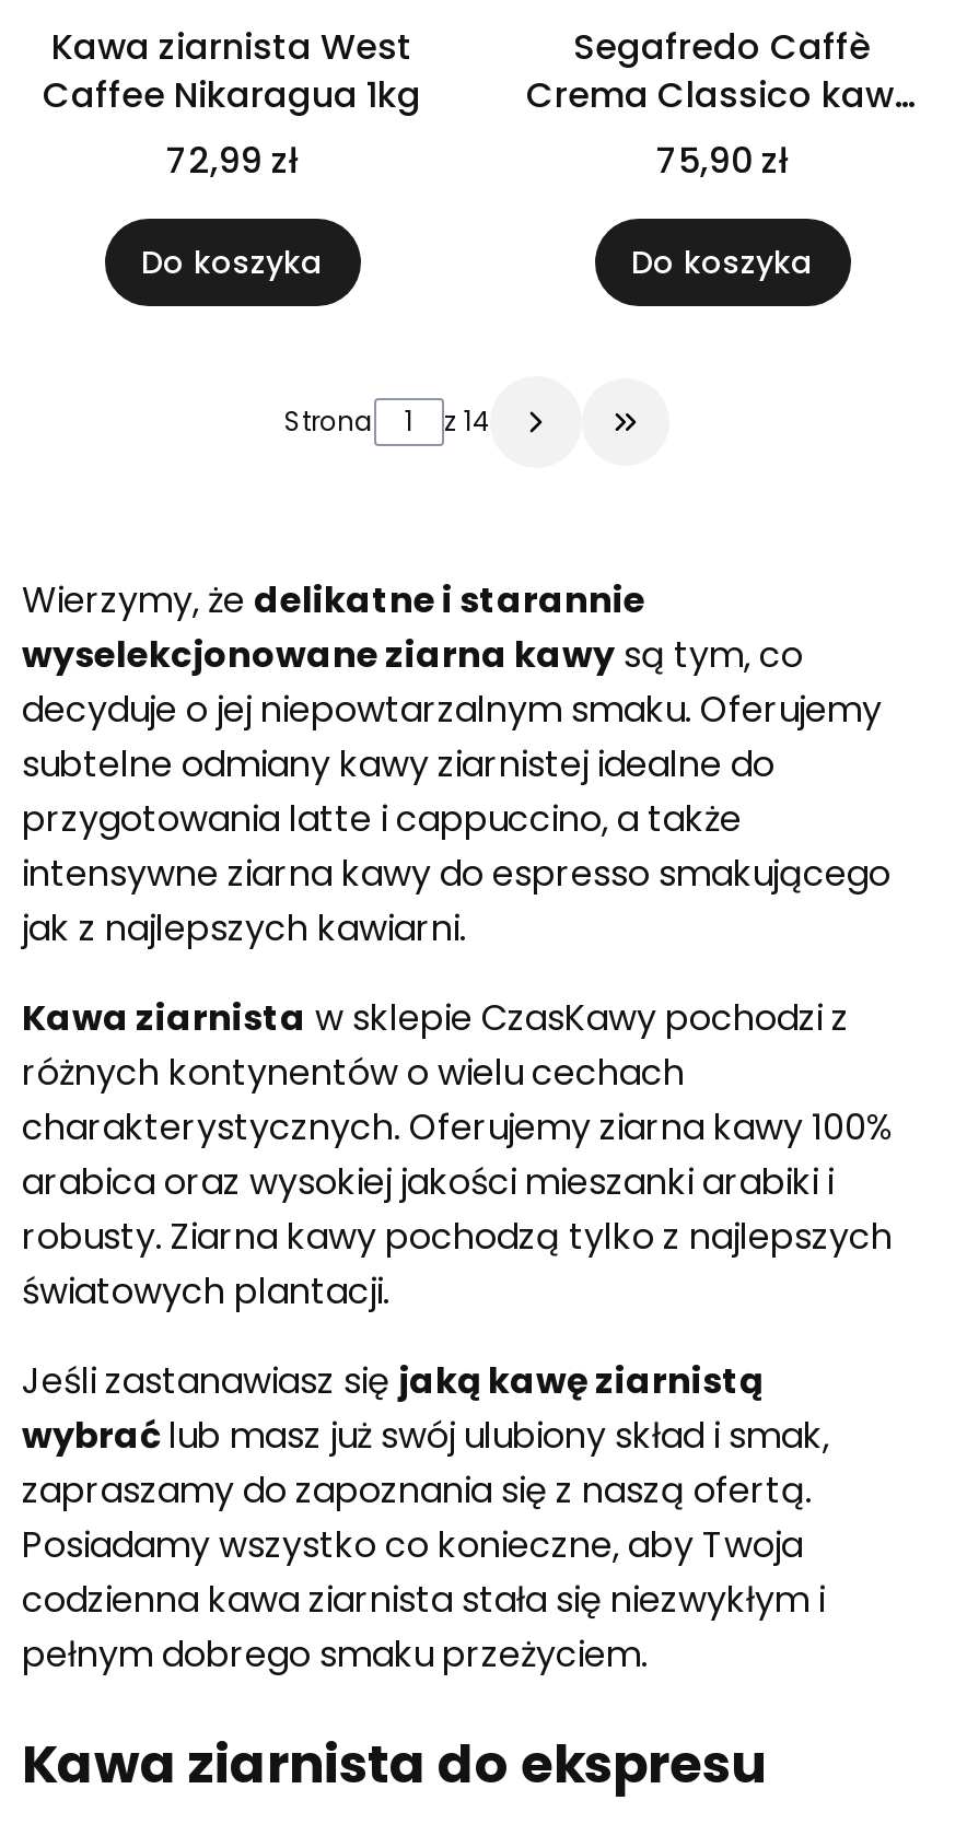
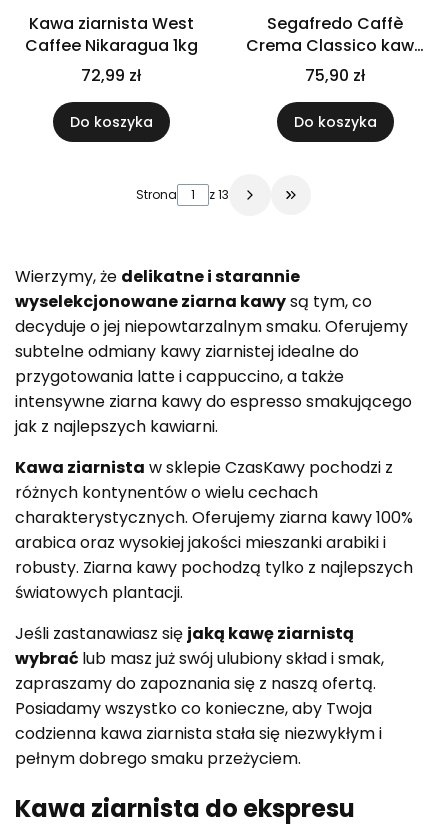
- Strona z 14
+ Strona z 13
